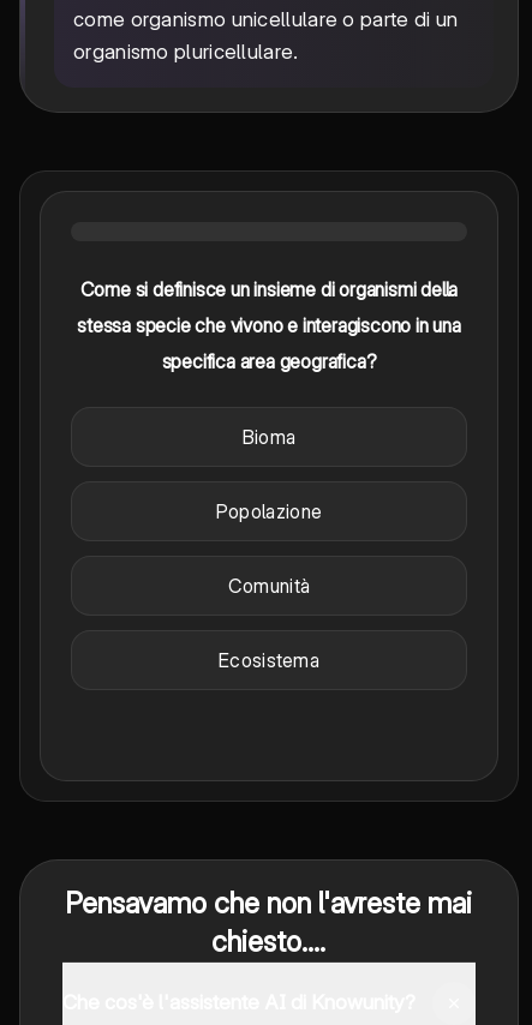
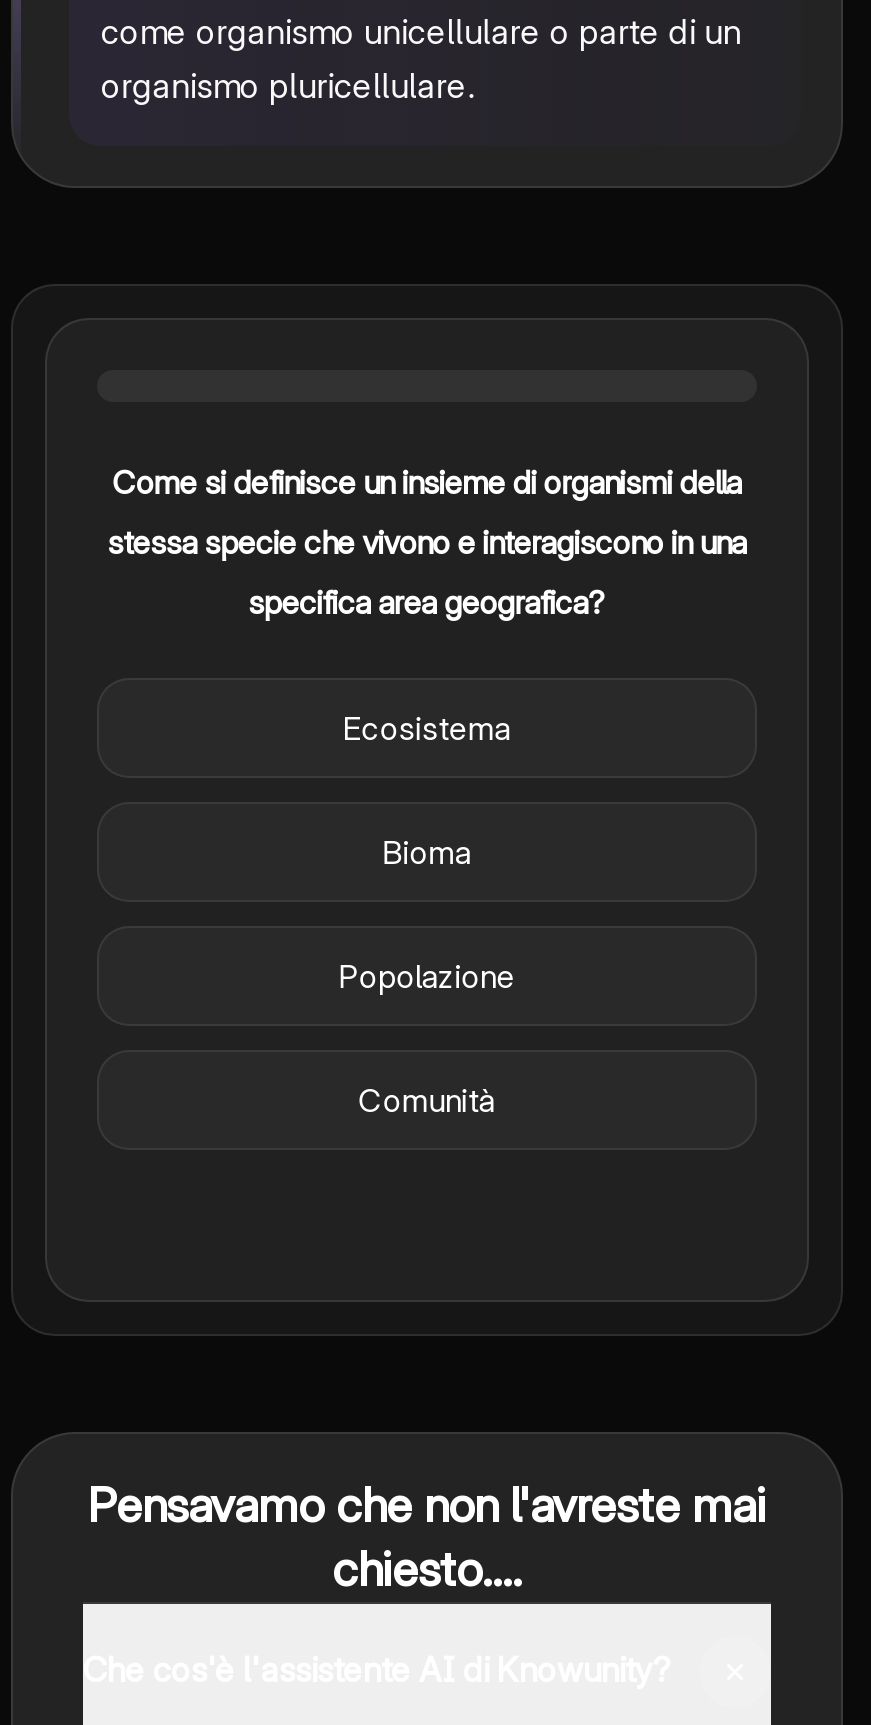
moved down: Bioma | Popolazione | Comunità

moved up: Ecosistema
